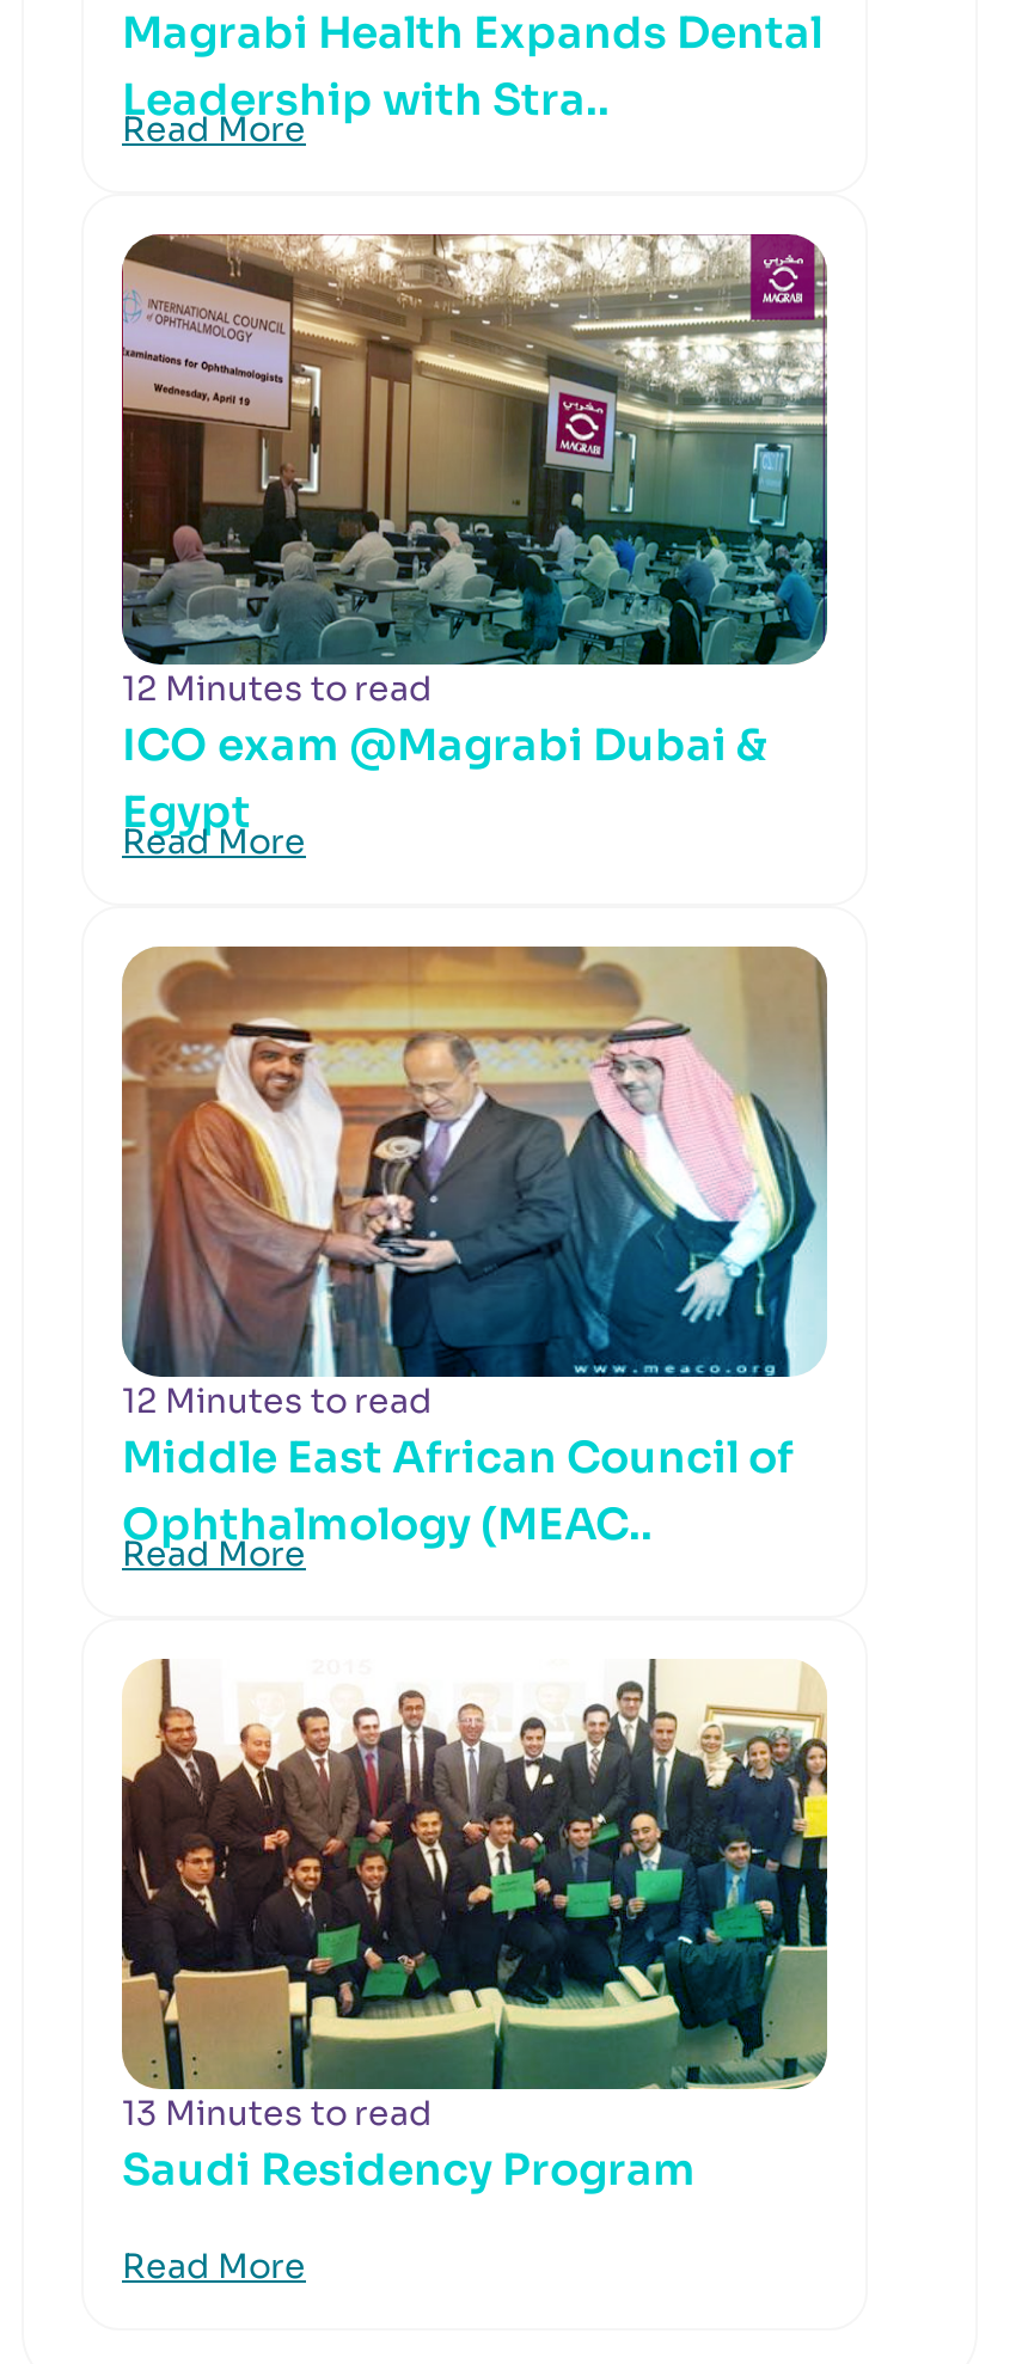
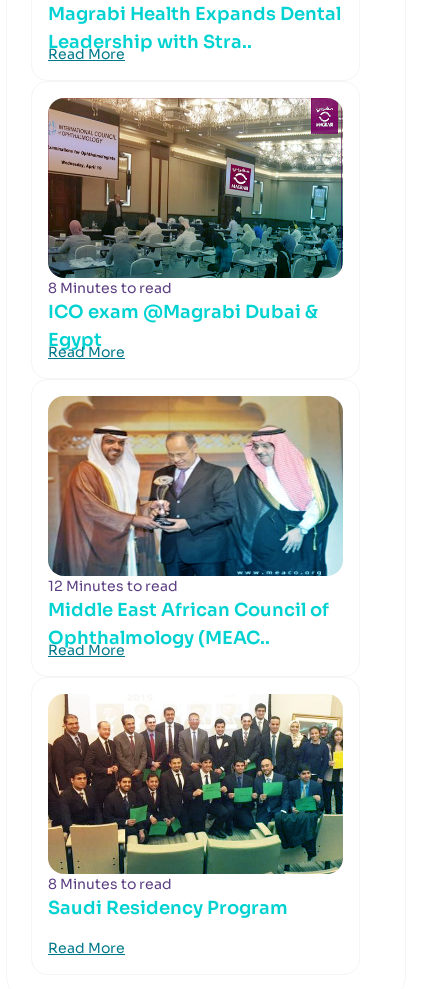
- 12 Minutes to read
+ 8 Minutes to read

- 13 Minutes to read
+ 8 Minutes to read
